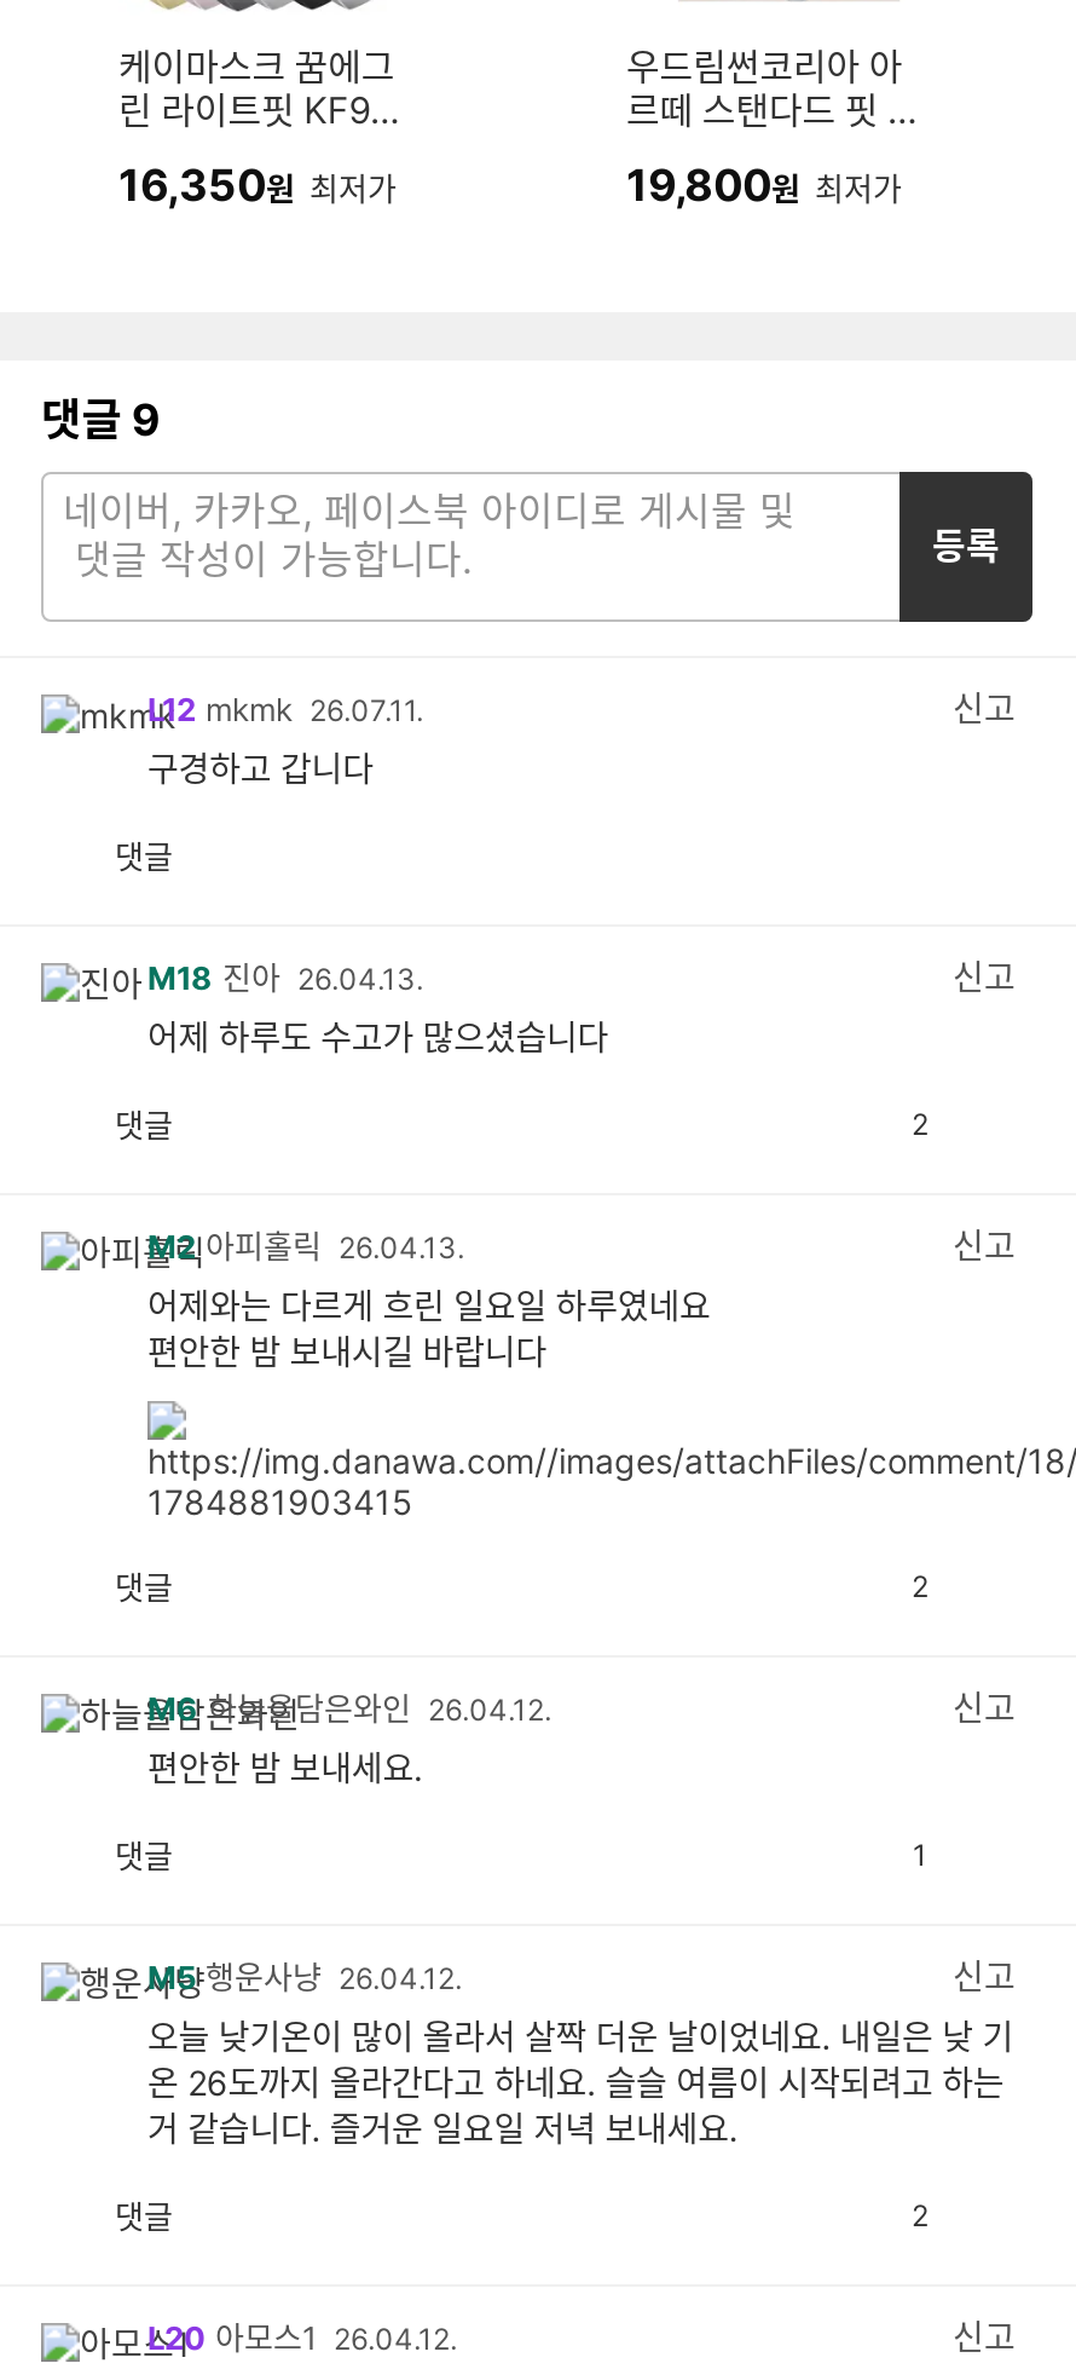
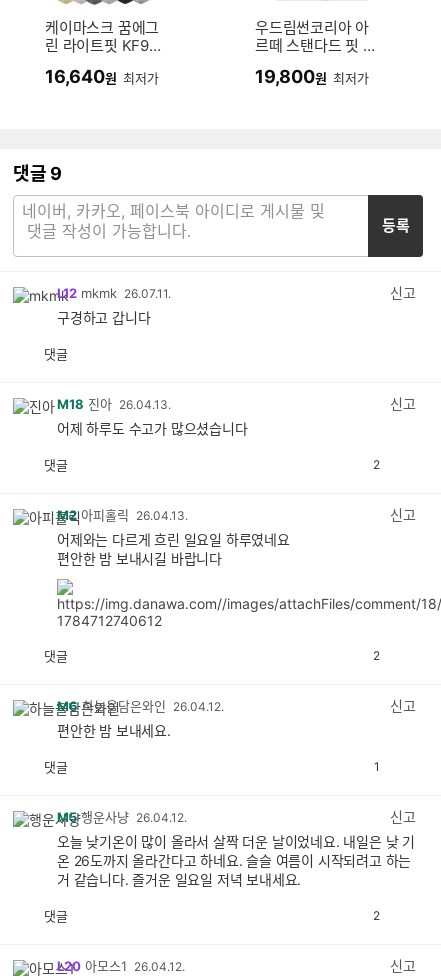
- 16,350원 최저가
+ 16,640원 최저가
